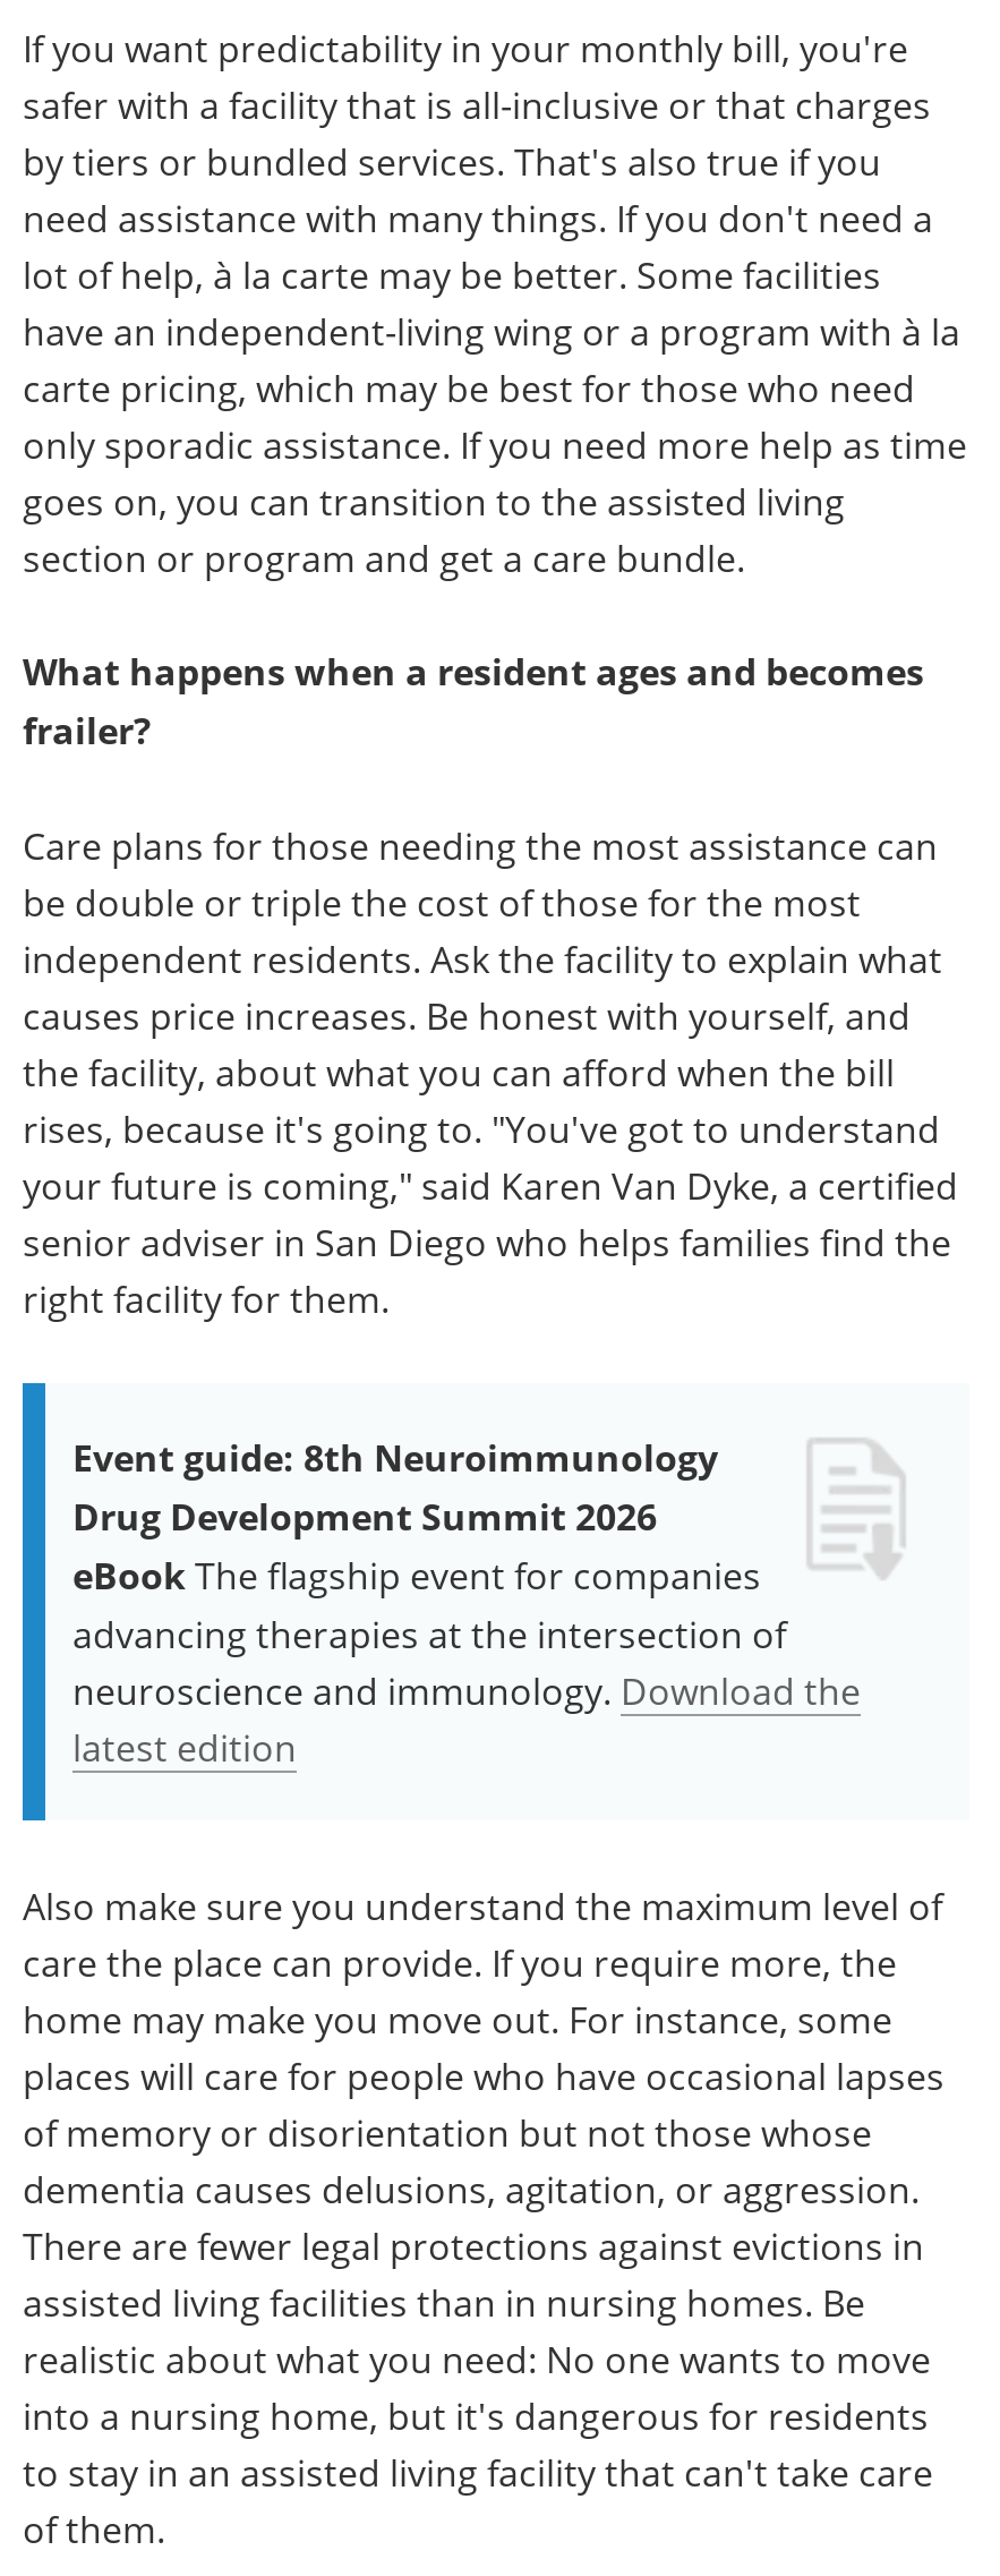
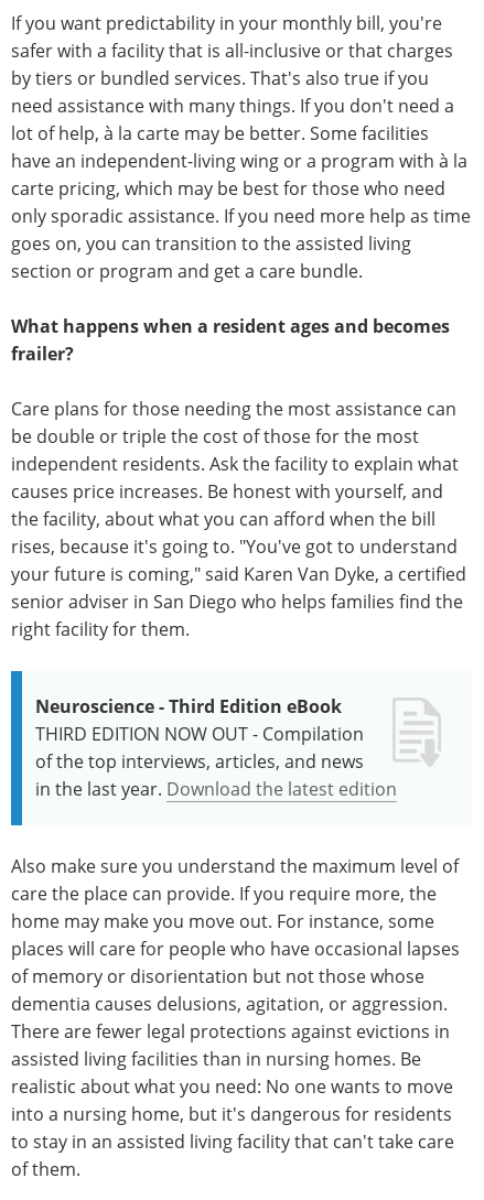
- Event guide: 8th Neuroimmunology
- Drug Development Summit 2026
- eBook The flagship event for companies
- advancing therapies at the intersection of
- neuroscience and immunology. Download the
- latest edition
+ Neuroscience - Third Edition eBook
+ THIRD EDITION NOW OUT - Compilation
+ of the top interviews, articles, and news
+ in the last year. Download the latest edition
